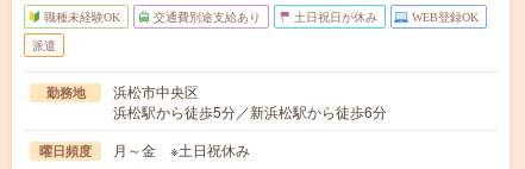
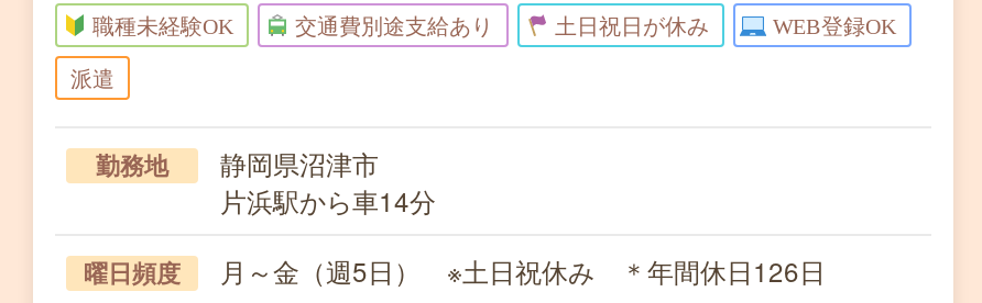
- 浜松市中央区
- 浜松駅から徒歩5分／新浜松駅から徒歩6分
+ 静岡県沼津市
+ 片浜駅から車14分

- 月～金 ※土日祝休み
+ 月～金（週5日） ※土日祝休み ＊年間休日126日
